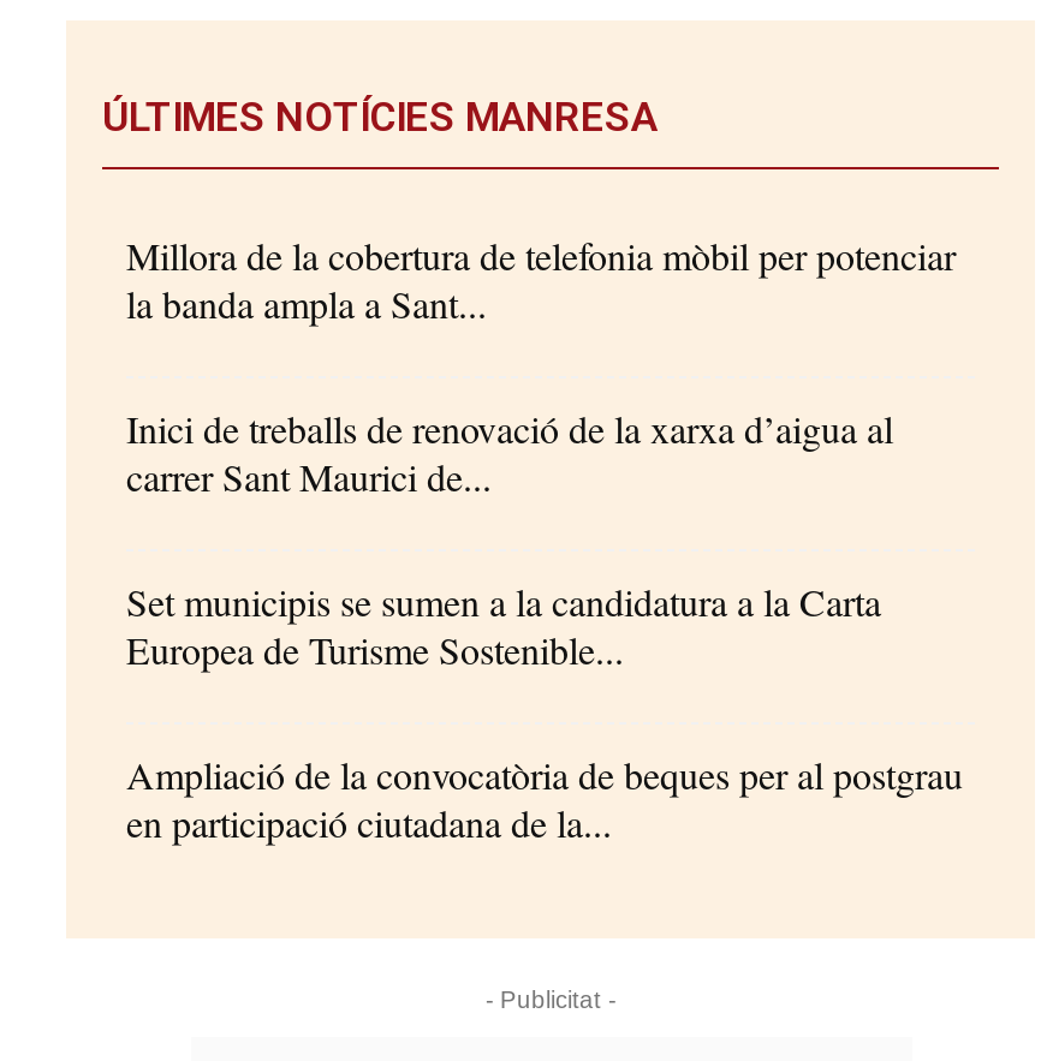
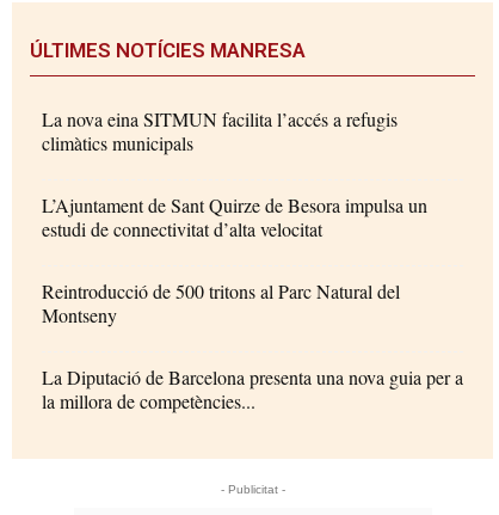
- Millora de la cobertura de telefonia mòbil per potenciar
- la banda ampla a Sant...
+ La nova eina SITMUN facilita l’accés a refugis
+ climàtics municipals

- Inici de treballs de renovació de la xarxa d’aigua al
- carrer Sant Maurici de...
+ L’Ajuntament de Sant Quirze de Besora impulsa un
+ estudi de connectivitat d’alta velocitat

- Set municipis se sumen a la candidatura a la Carta
- Europea de Turisme Sostenible...
+ Reintroducció de 500 tritons al Parc Natural del
+ Montseny

- Ampliació de la convocatòria de beques per al postgrau
- en participació ciutadana de la...
+ La Diputació de Barcelona presenta una nova guia per a
+ la millora de competències...
